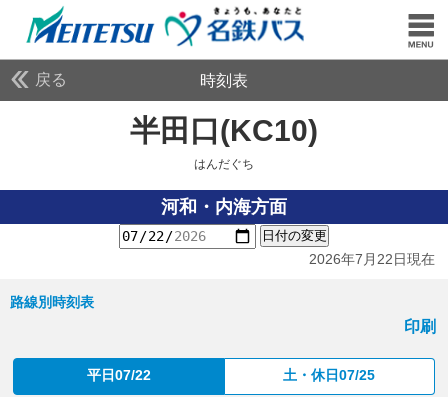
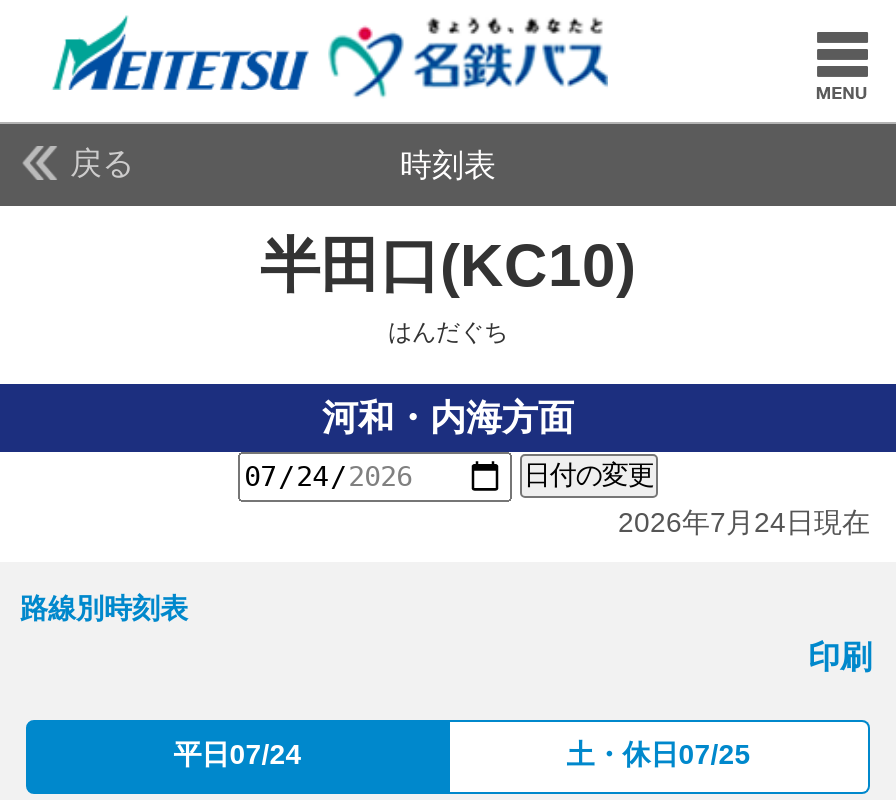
- 2026年7月22日現在
+ 2026年7月24日現在

- 平日07/22
+ 平日07/24
